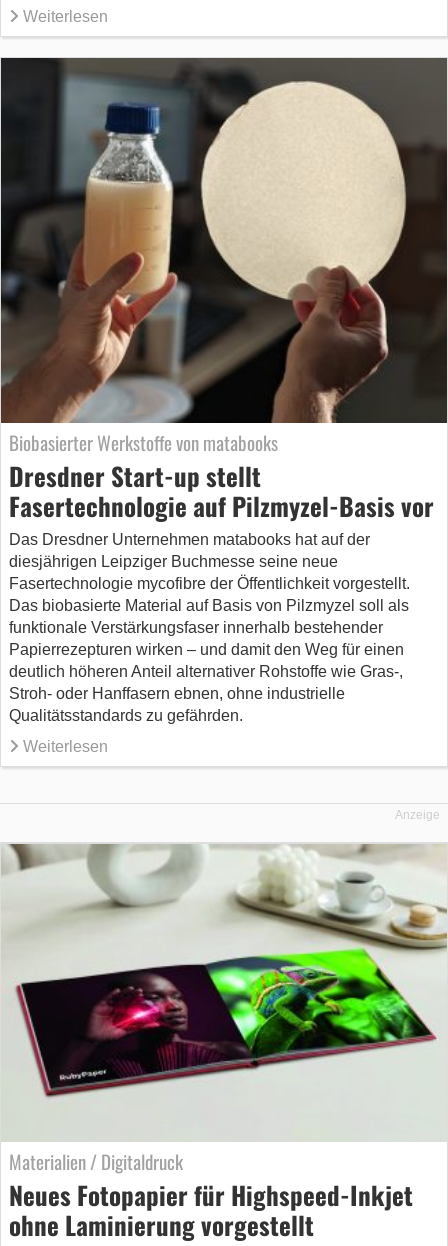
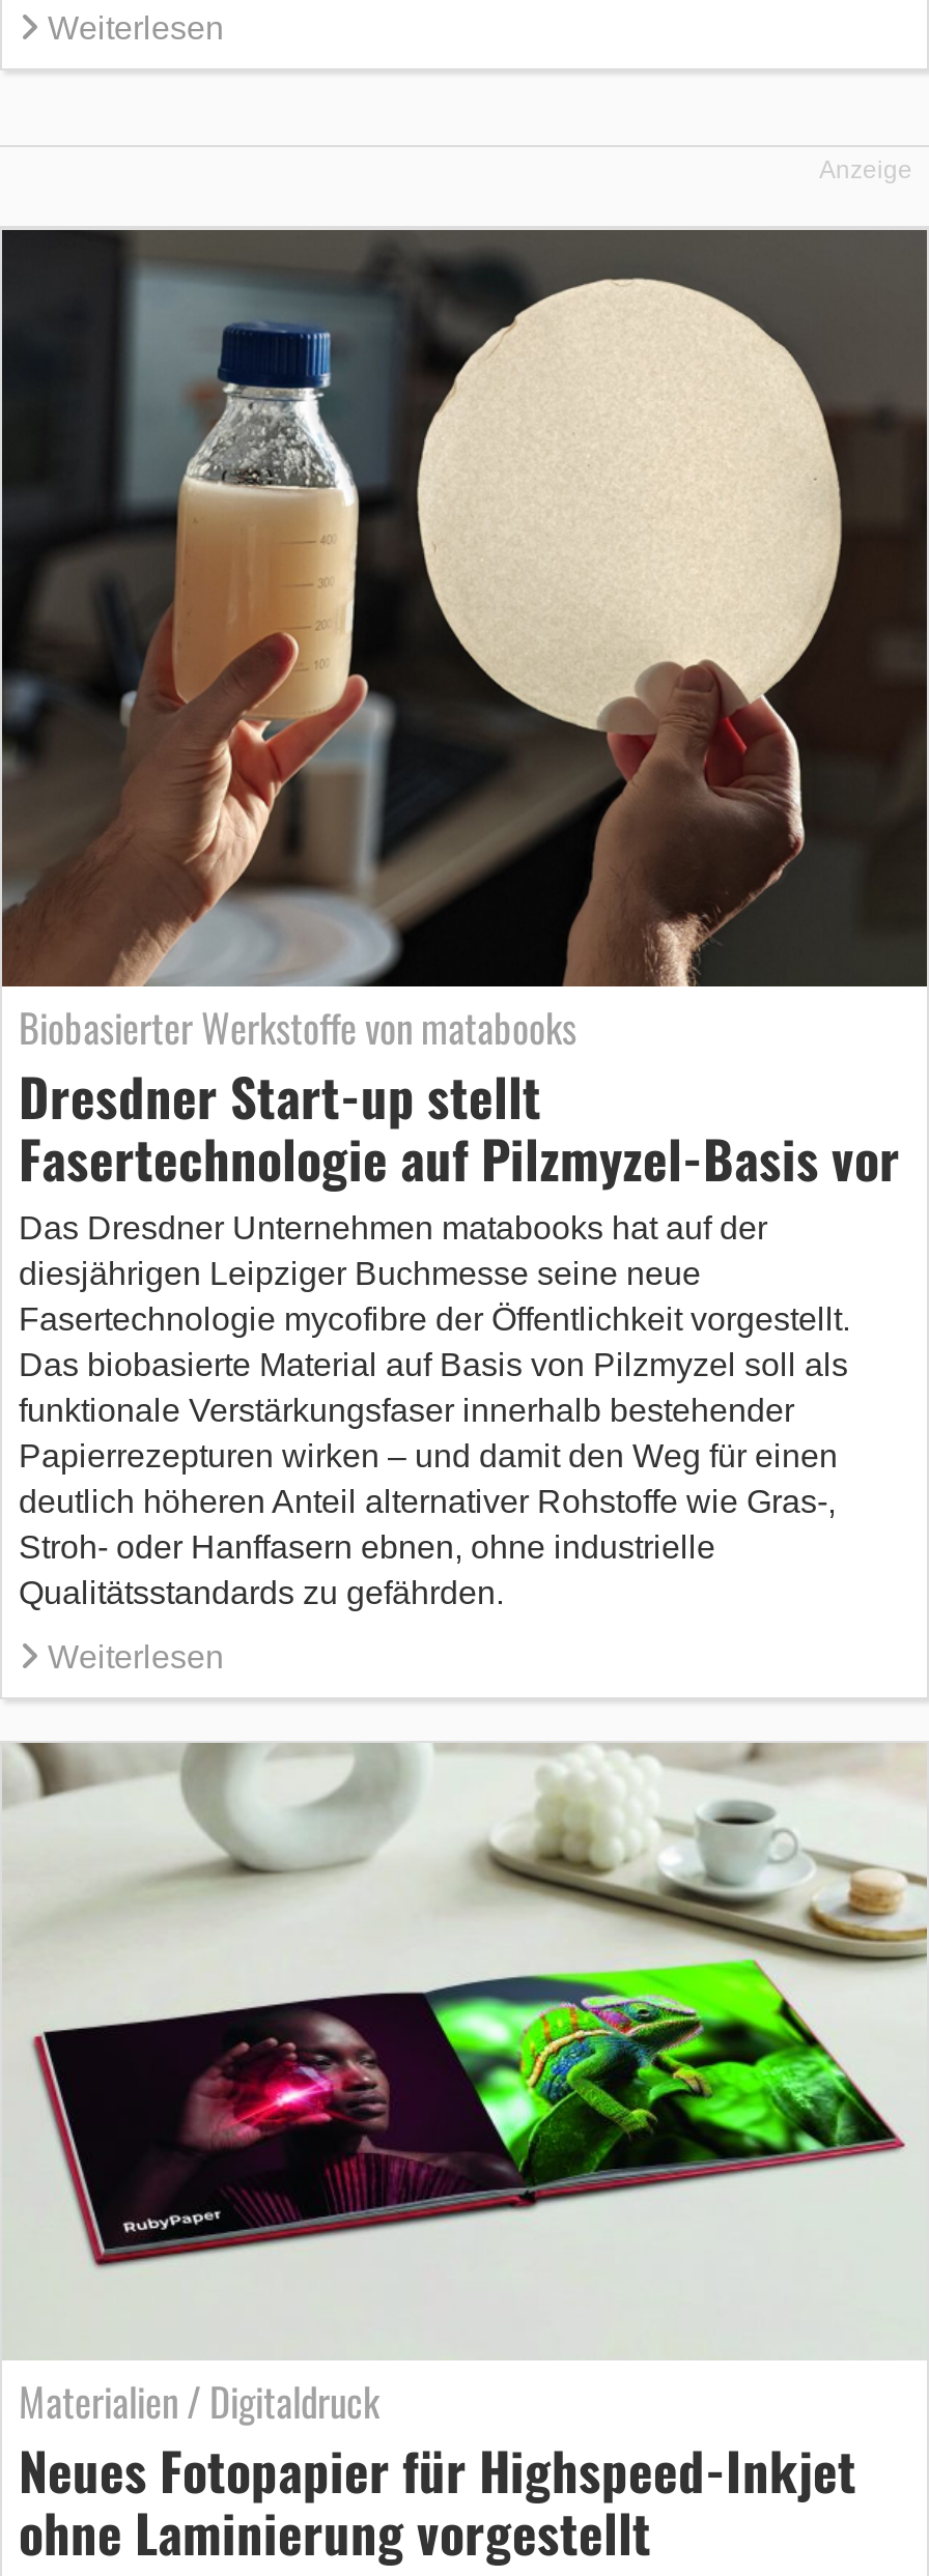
moved down: [image] | Biobasierter Werkstoffe von matabooks | Dresdner Start-up stellt | ... | Qualitätsstandards zu gefährden. | Weiterlesen

moved up: Anzeige
